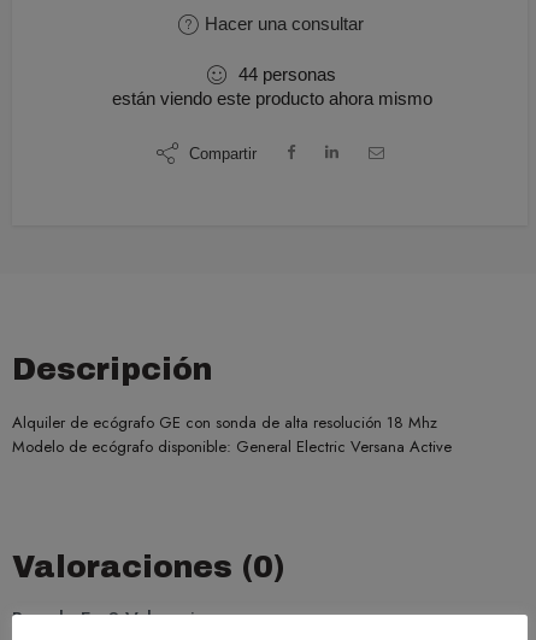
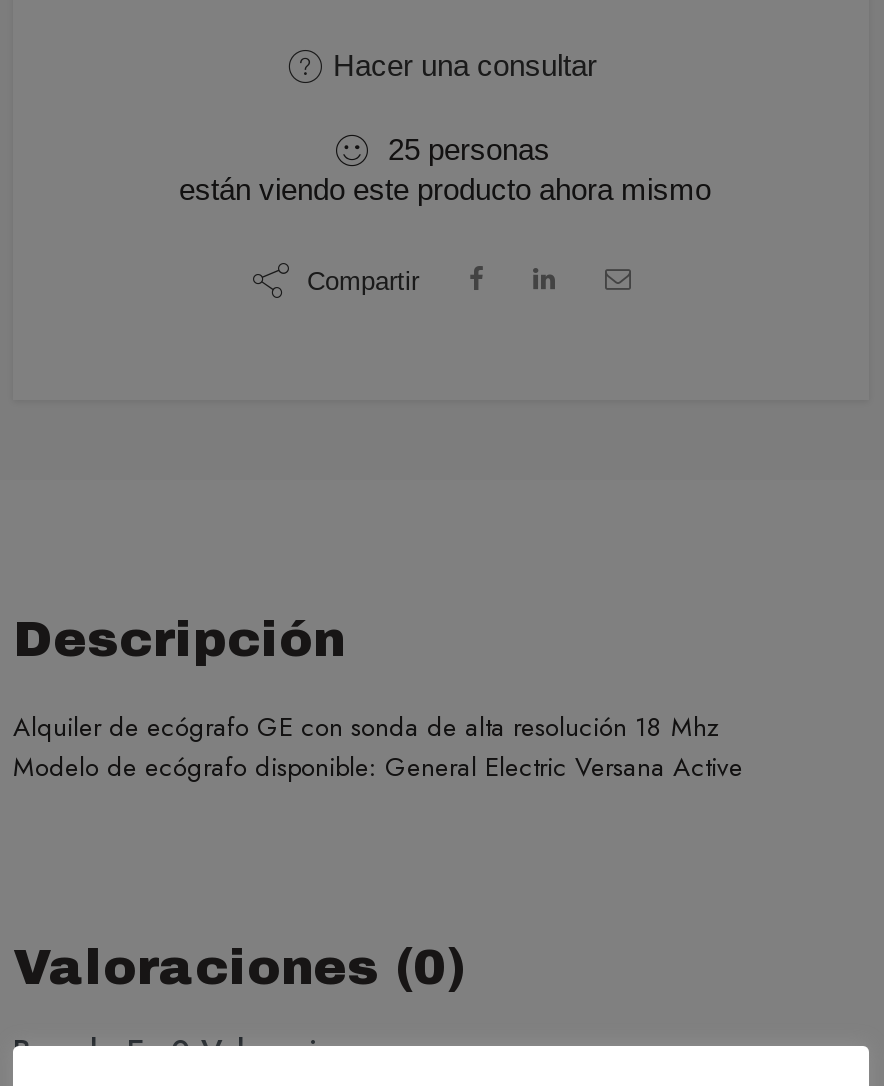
- 44 personas
+ 25 personas
